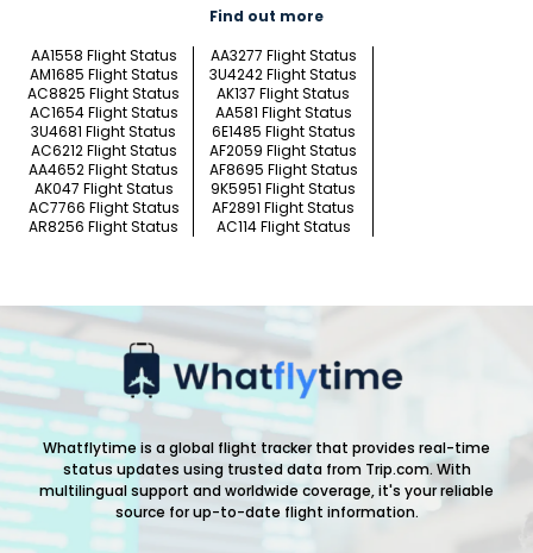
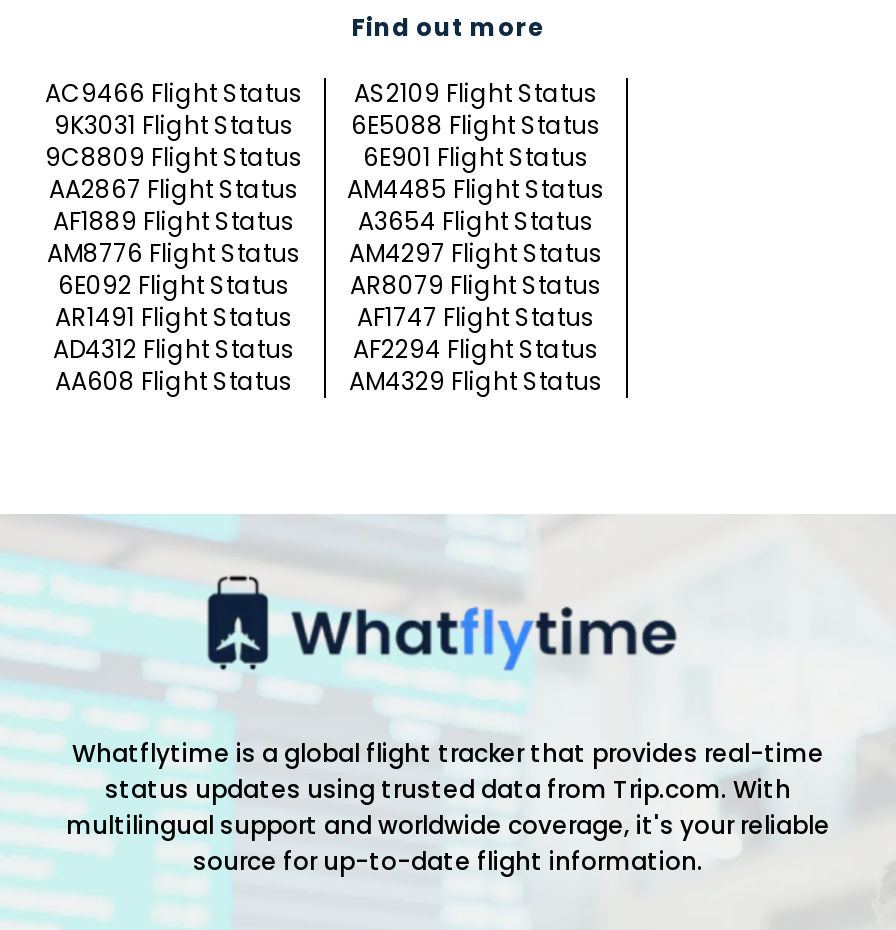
- AA1558 Flight Status
+ AC9466 Flight Status

- AA3277 Flight Status
+ AS2109 Flight Status

- AM1685 Flight Status
+ 9K3031 Flight Status

- 3U4242 Flight Status
+ 6E5088 Flight Status

- AC8825 Flight Status
+ 9C8809 Flight Status

- AK137 Flight Status
+ 6E901 Flight Status

- AC1654 Flight Status
+ AA2867 Flight Status

- AA581 Flight Status
+ AM4485 Flight Status

- 3U4681 Flight Status
+ AF1889 Flight Status

- 6E1485 Flight Status
+ A3654 Flight Status

- AC6212 Flight Status
+ AM8776 Flight Status

- AF2059 Flight Status
+ AM4297 Flight Status

- AA4652 Flight Status
+ 6E092 Flight Status

- AF8695 Flight Status
+ AR8079 Flight Status

- AK047 Flight Status
+ AR1491 Flight Status

- 9K5951 Flight Status
+ AF1747 Flight Status

- AC7766 Flight Status
+ AD4312 Flight Status

- AF2891 Flight Status
+ AF2294 Flight Status

- AR8256 Flight Status
+ AA608 Flight Status

- AC114 Flight Status
+ AM4329 Flight Status
